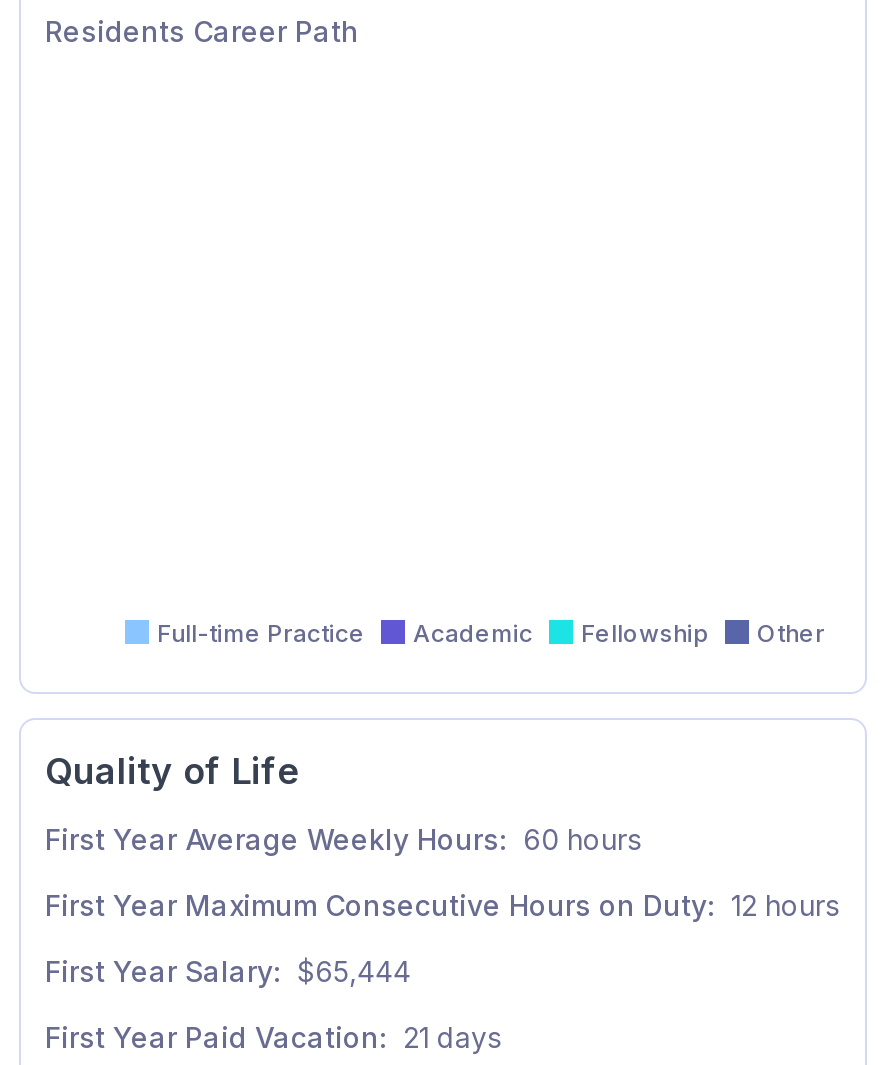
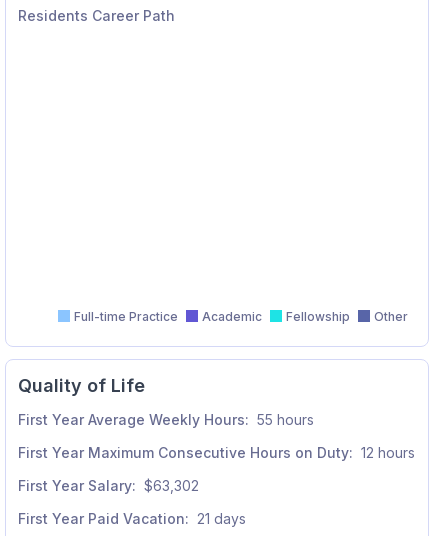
- First Year Average Weekly Hours: 60 hours
+ First Year Average Weekly Hours: 55 hours

- First Year Salary: $65,444
+ First Year Salary: $63,302
